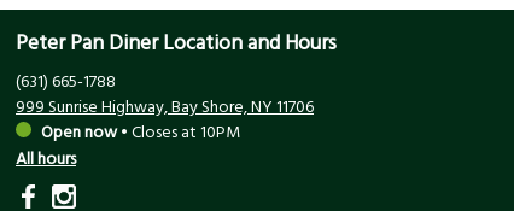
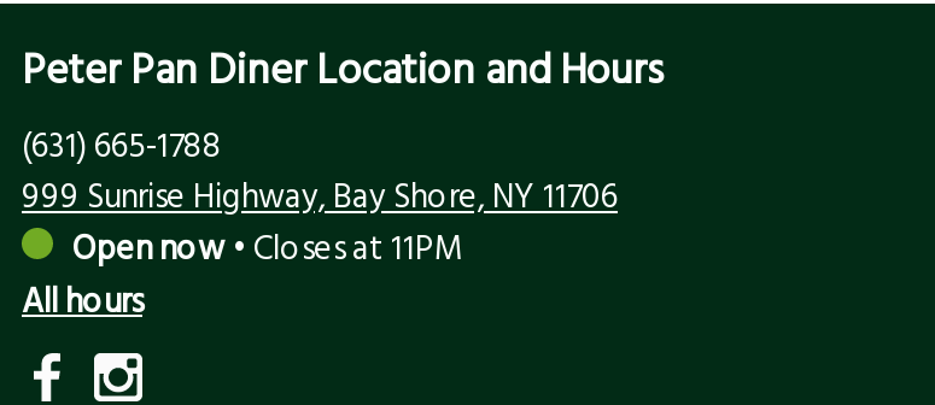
- Open now • Closes at 10PM
+ Open now • Closes at 11PM
